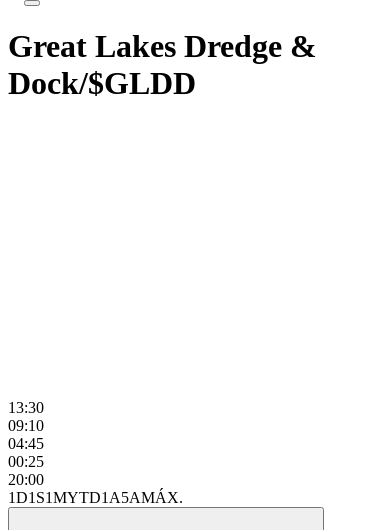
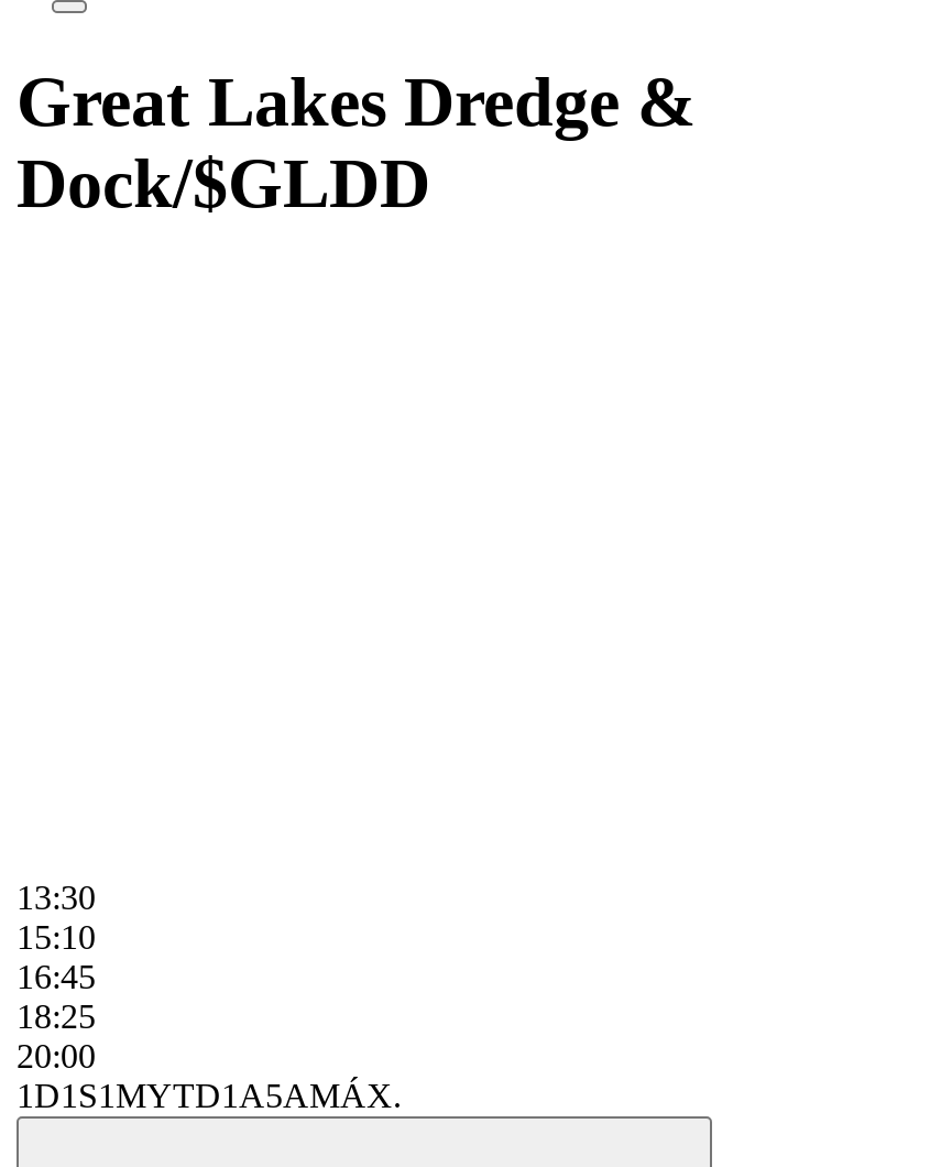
- 09:10
+ 15:10

- 04:45
+ 16:45

- 00:25
+ 18:25
